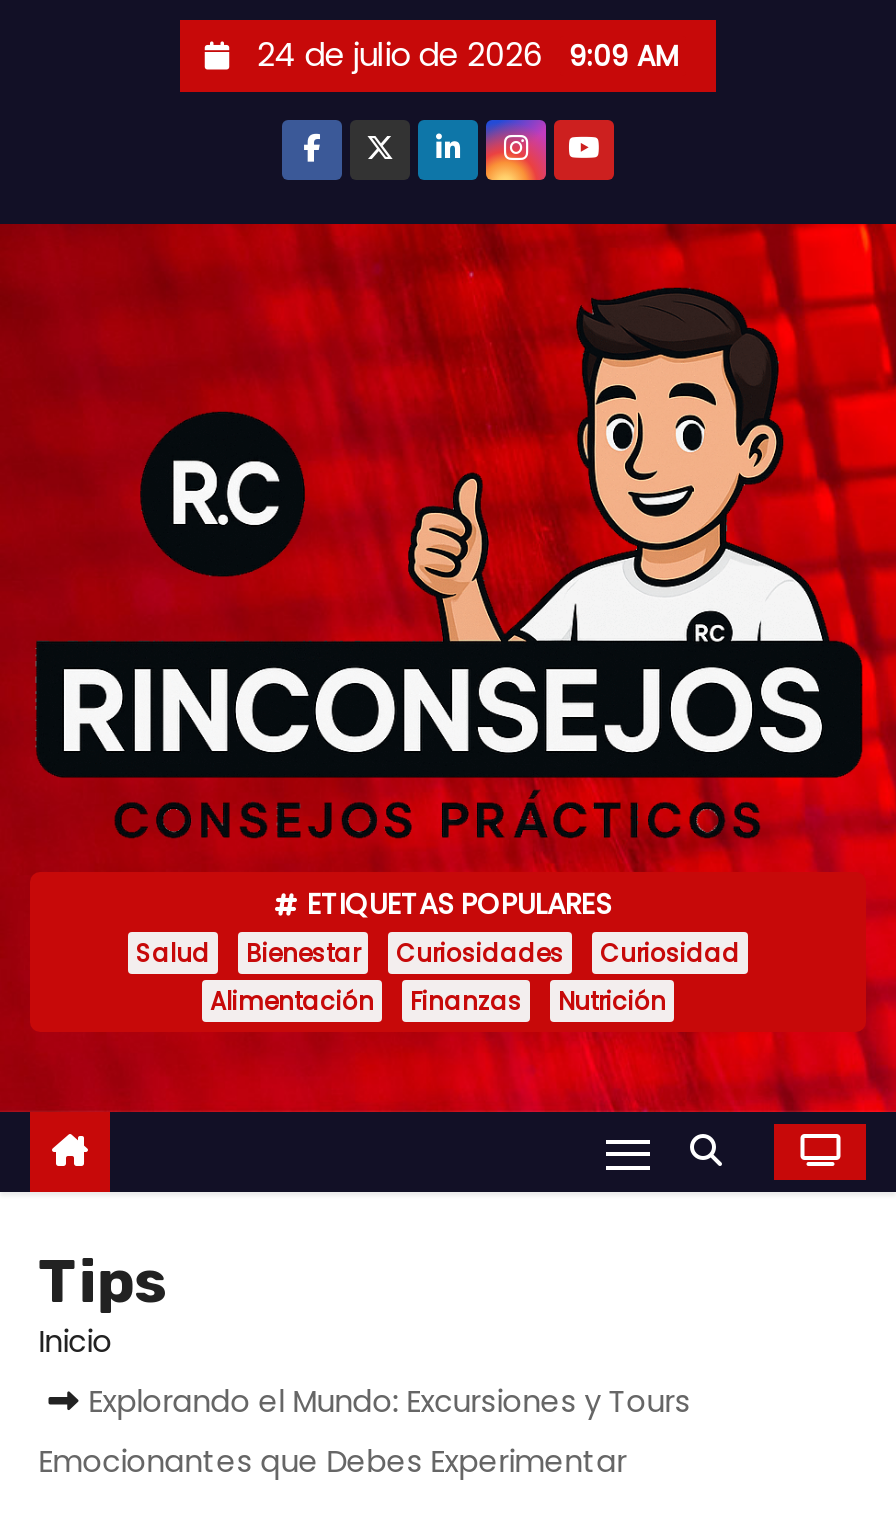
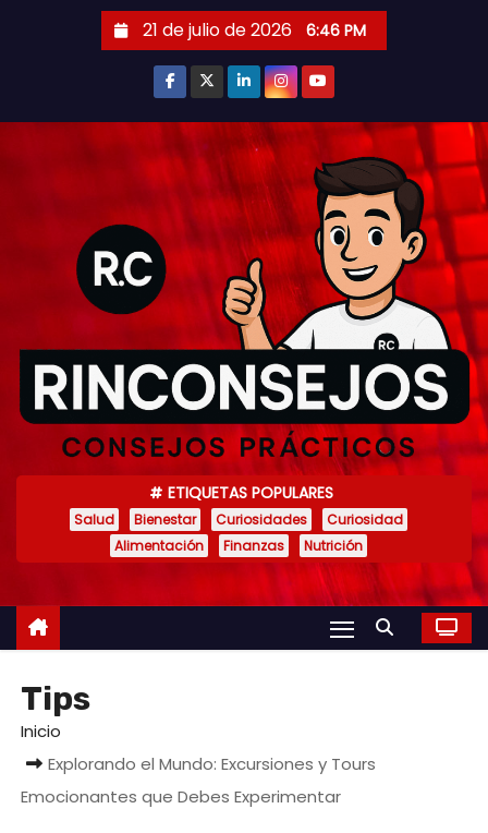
- 24 de julio de 2026 9:09 AM
+ 21 de julio de 2026 6:46 PM
